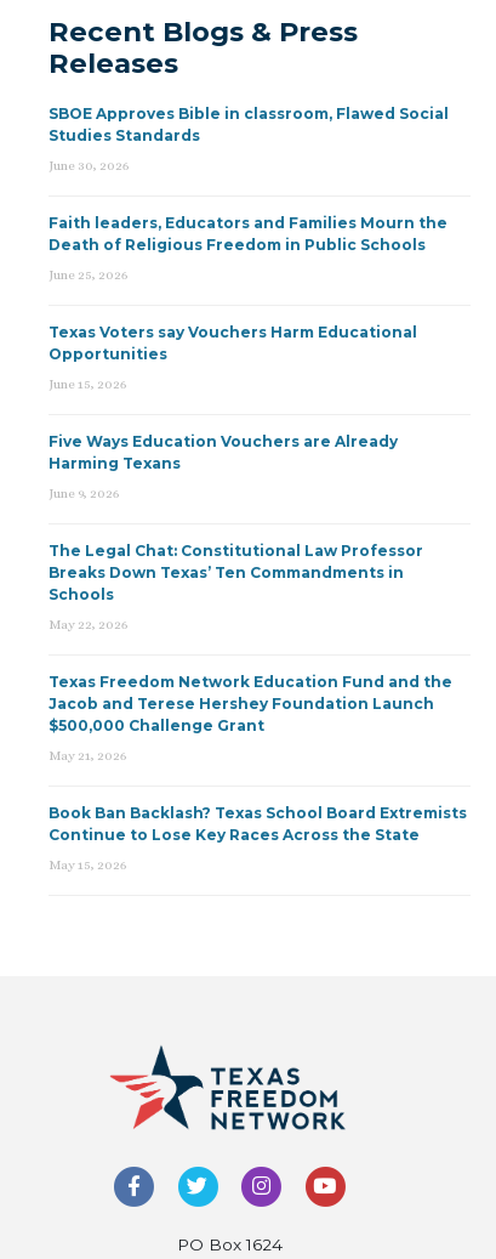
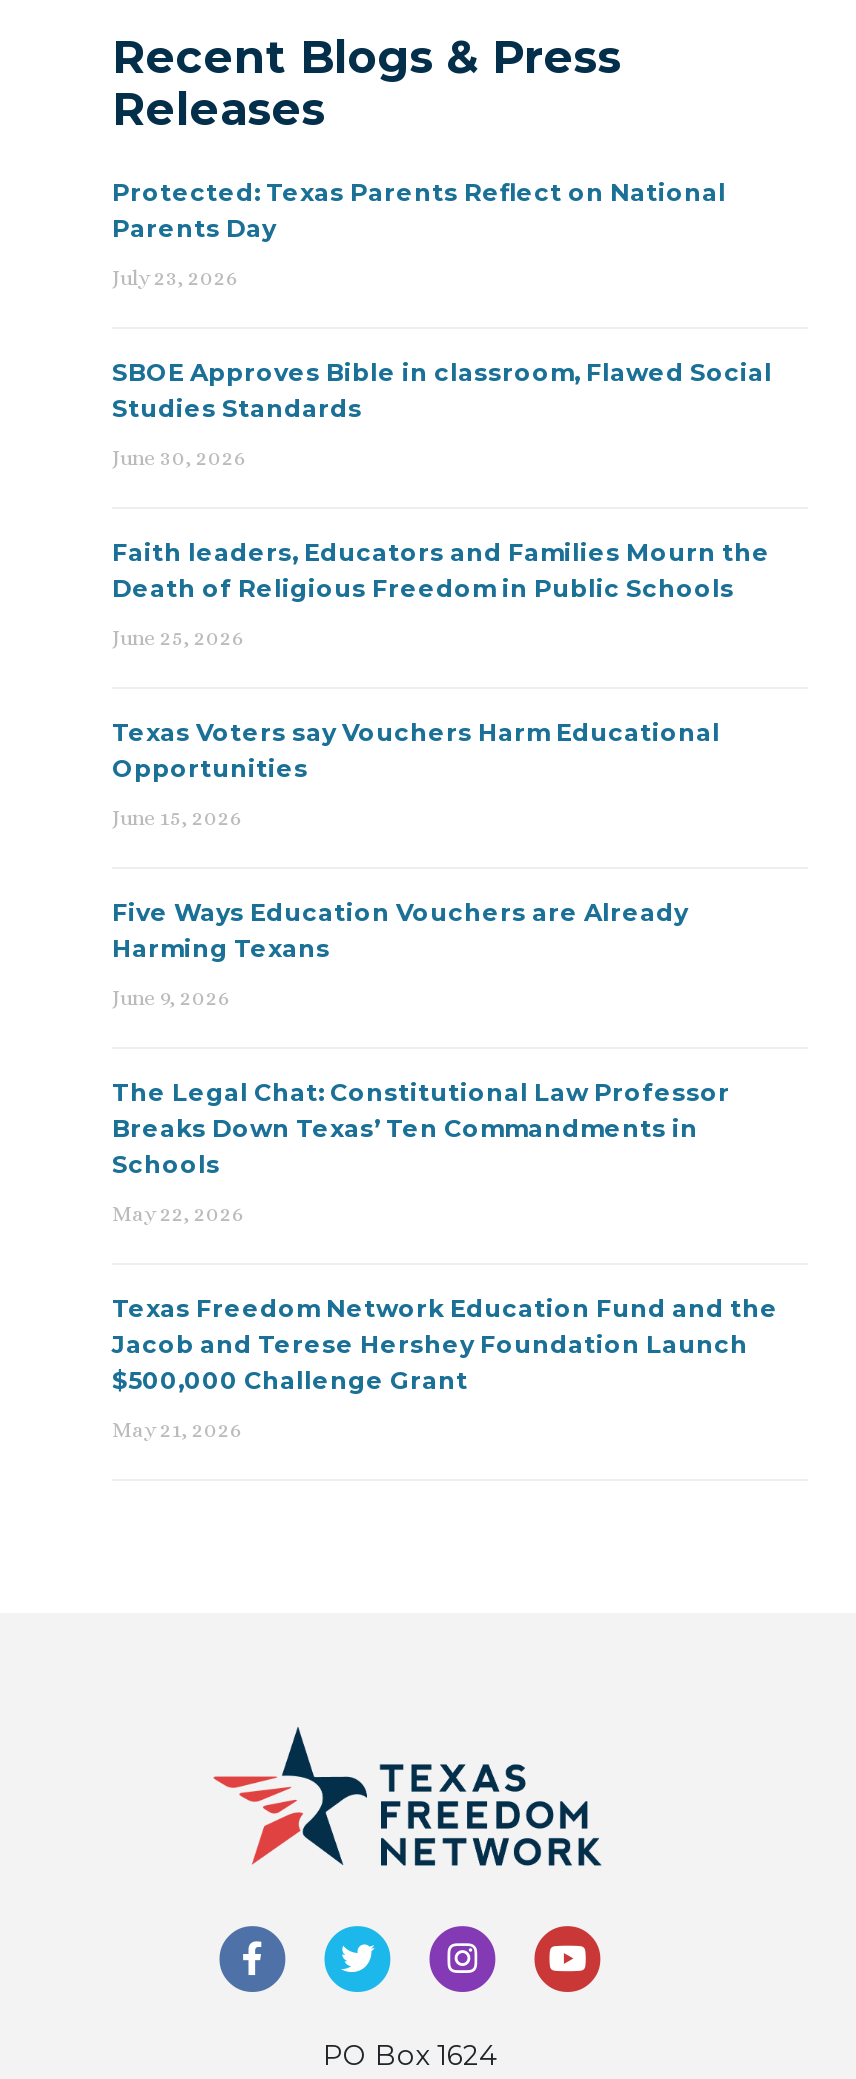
+ Protected: Texas Parents Reflect on National
+ Parents Day
+ July 23, 2026

moved down: SBOE Approves Bible in classroom, Flawed Social | Studies Standards | June 30, 2026 | ... | $500,000 Challenge Grant | May 21, 2026

- Book Ban Backlash? Texas School Board Extremists
- Continue to Lose Key Races Across the State
- May 15, 2026
